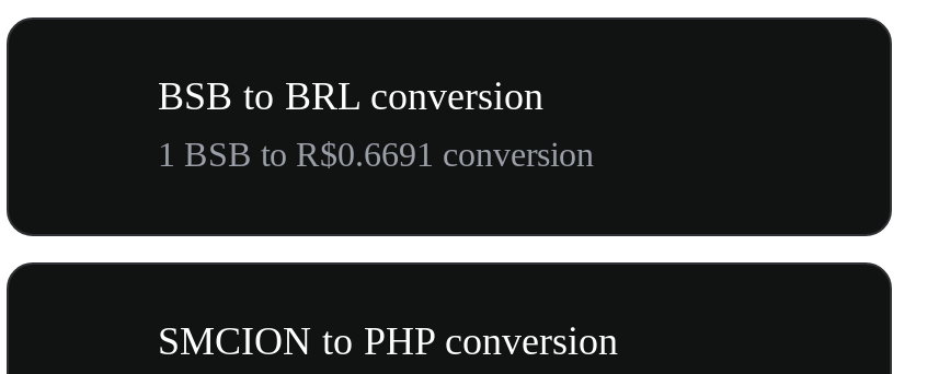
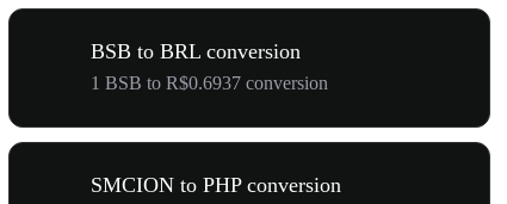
- 1 BSB to R$0.6691 conversion
+ 1 BSB to R$0.6937 conversion
